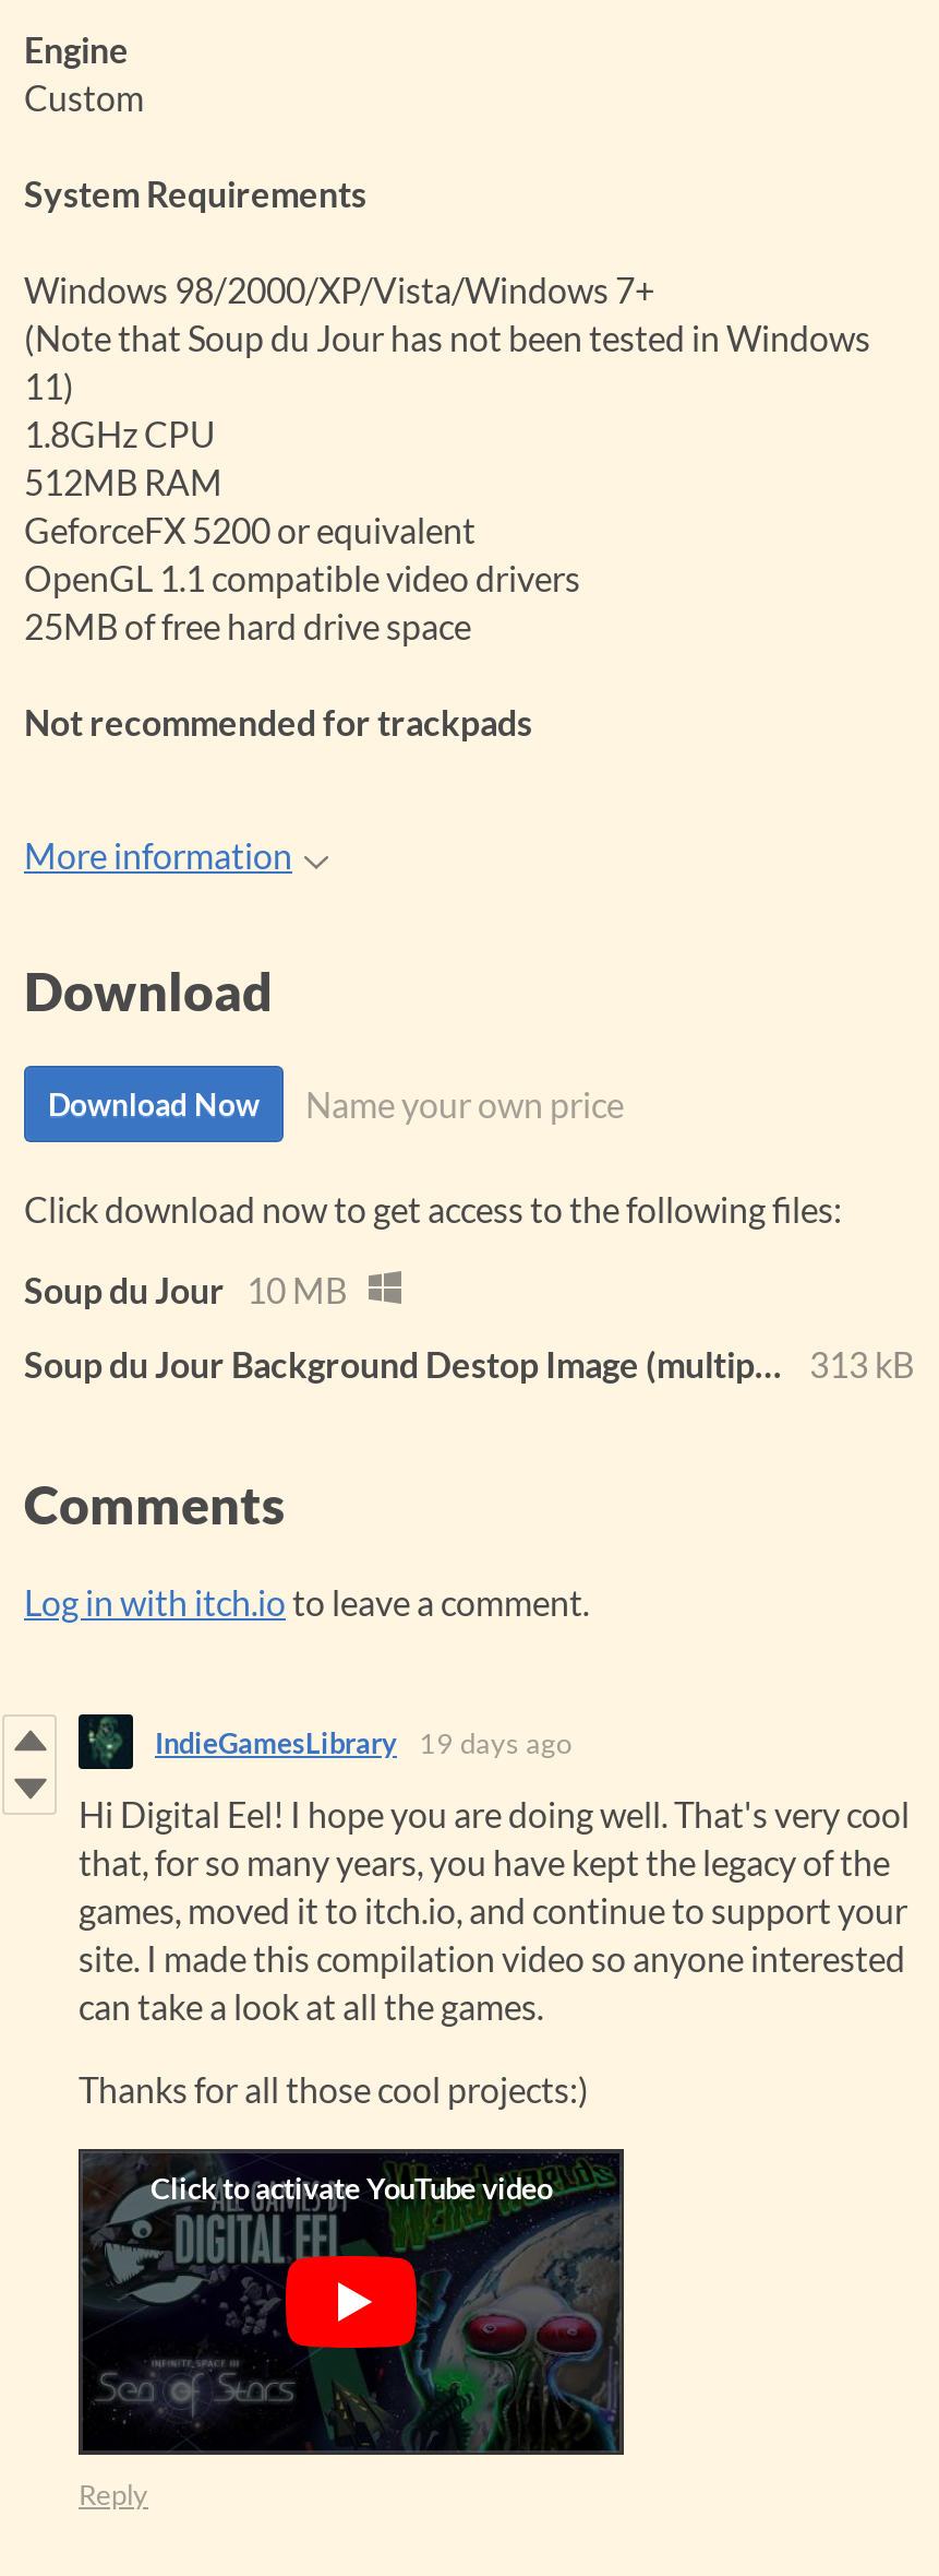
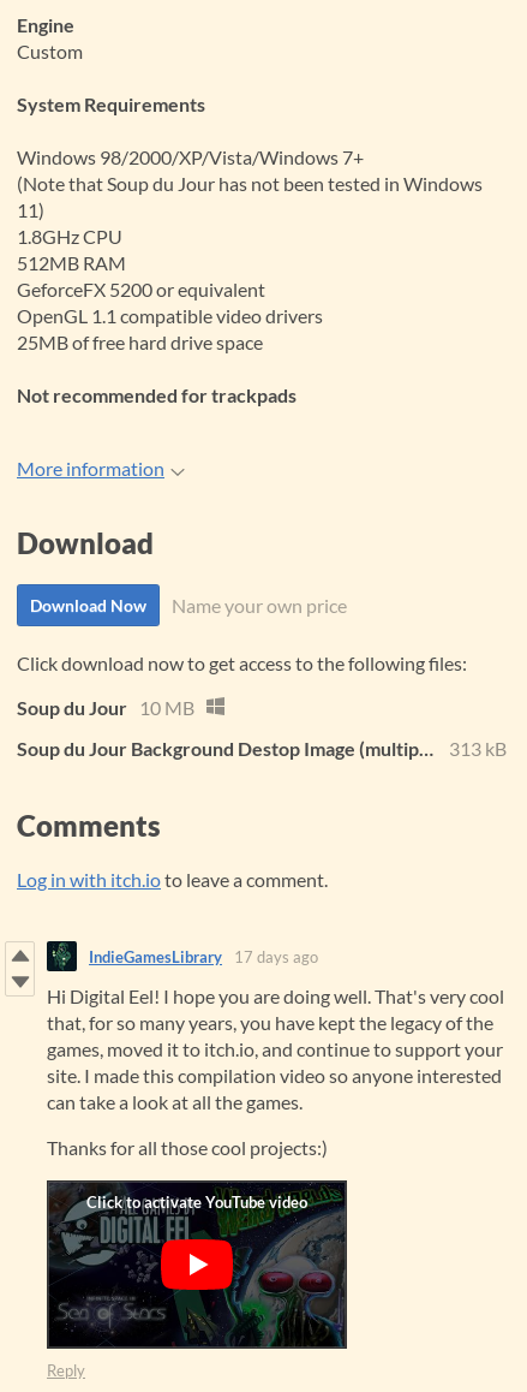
- IndieGamesLibrary 19 days ago
+ IndieGamesLibrary 17 days ago
